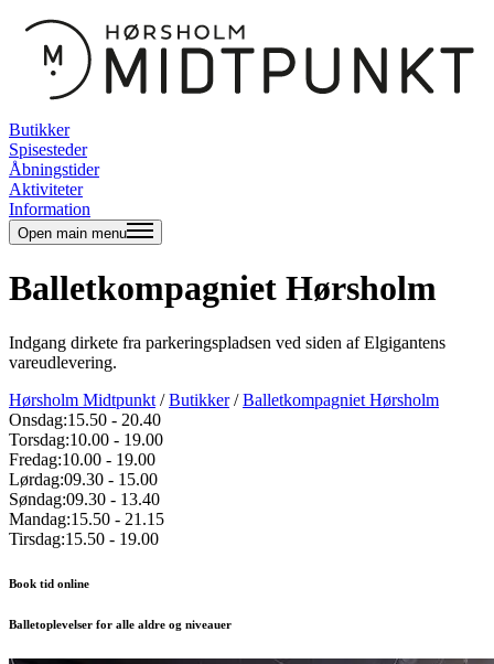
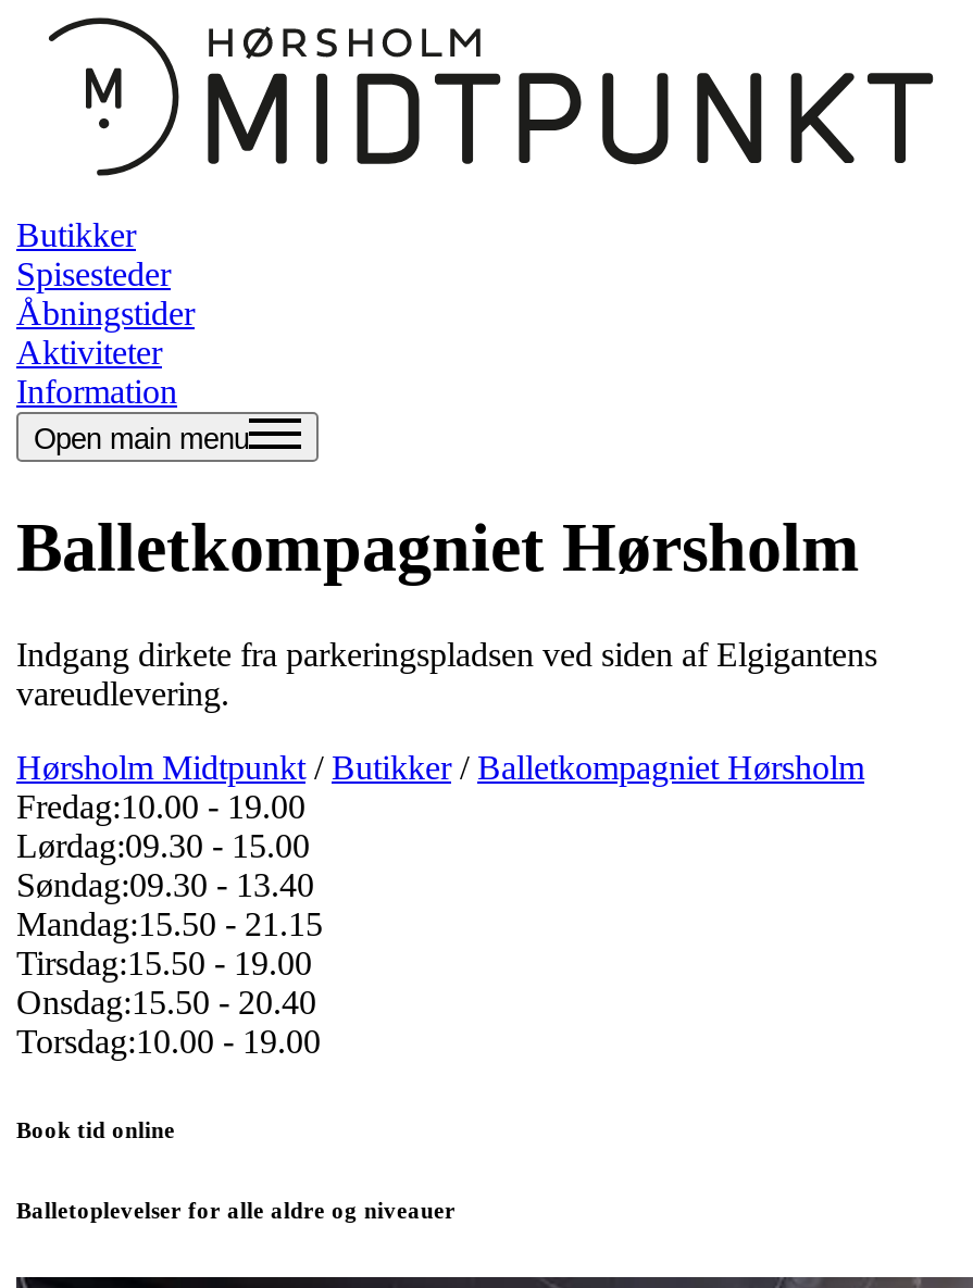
moved down: Onsdag:15.50 - 20.40 | Torsdag:10.00 - 19.00

moved up: Fredag:10.00 - 19.00 | Lørdag:09.30 - 15.00 | Søndag:09.30 - 13.40 | Mandag:15.50 - 21.15 | Tirsdag:15.50 - 19.00
